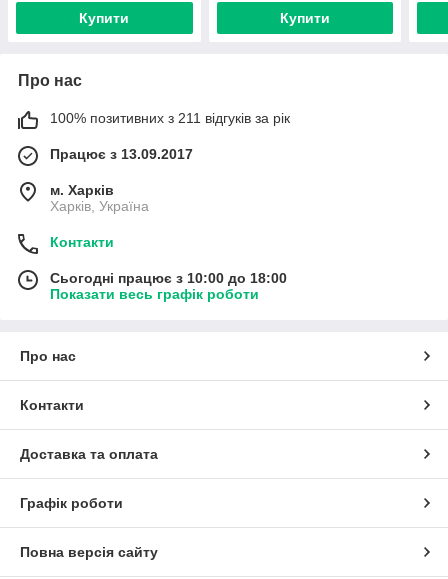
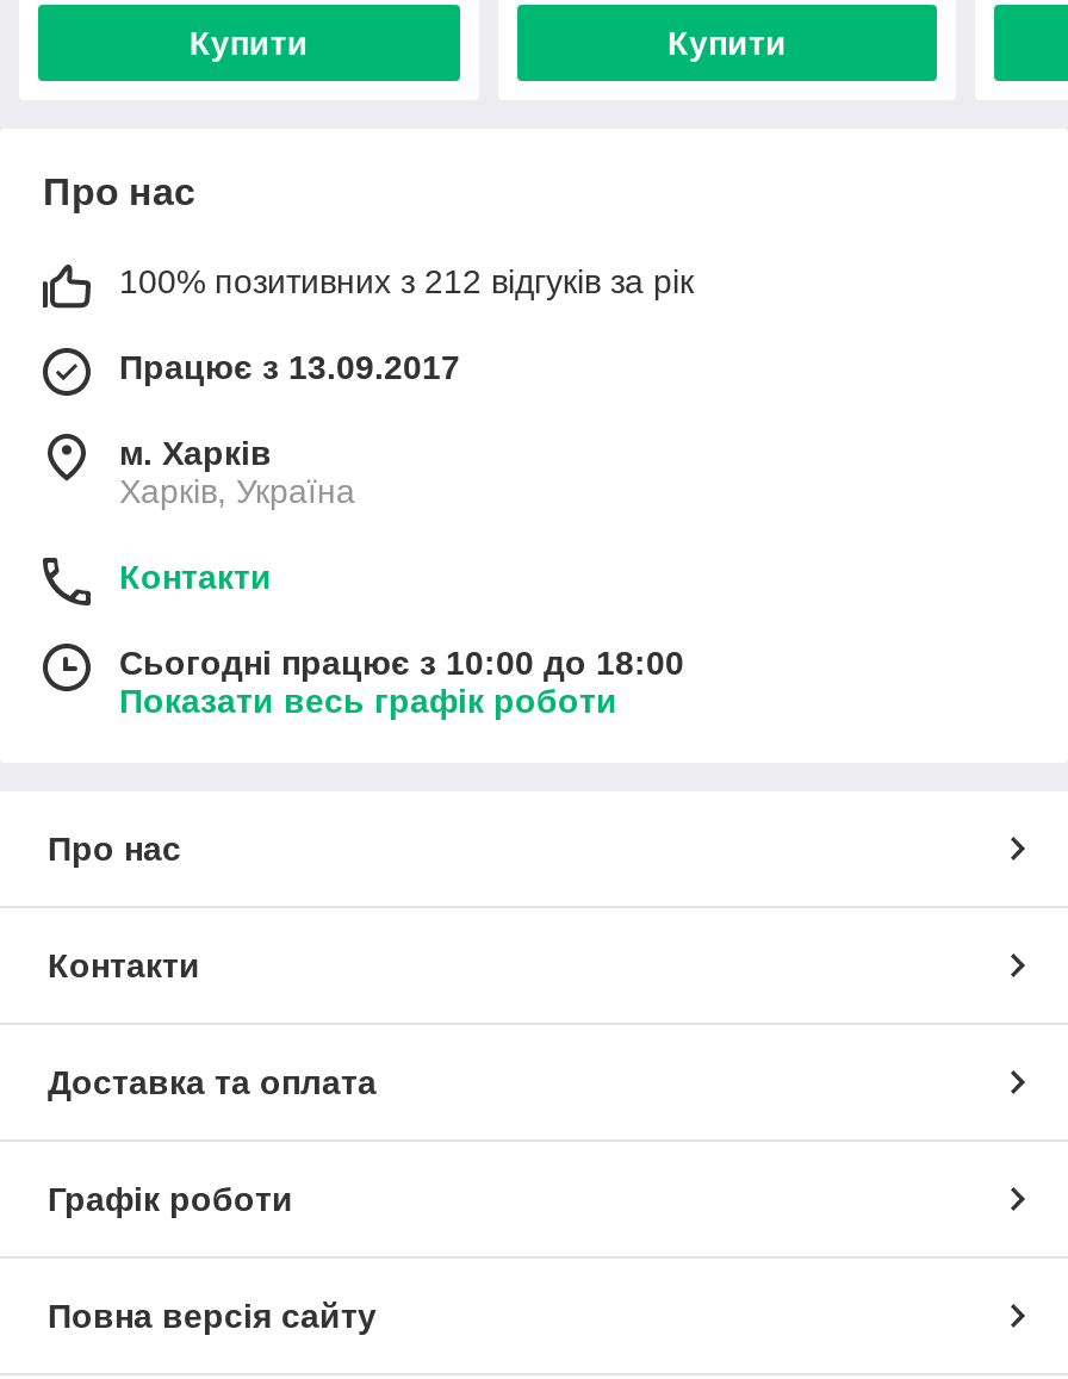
- 100% позитивних з 211 відгуків за рік
+ 100% позитивних з 212 відгуків за рік
